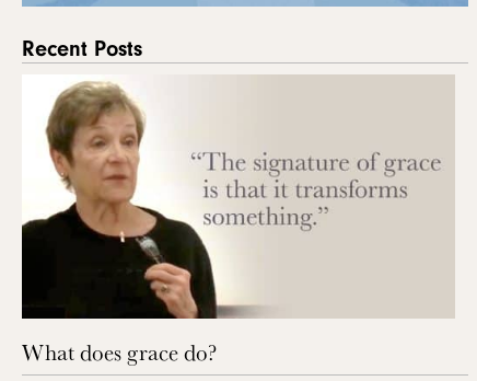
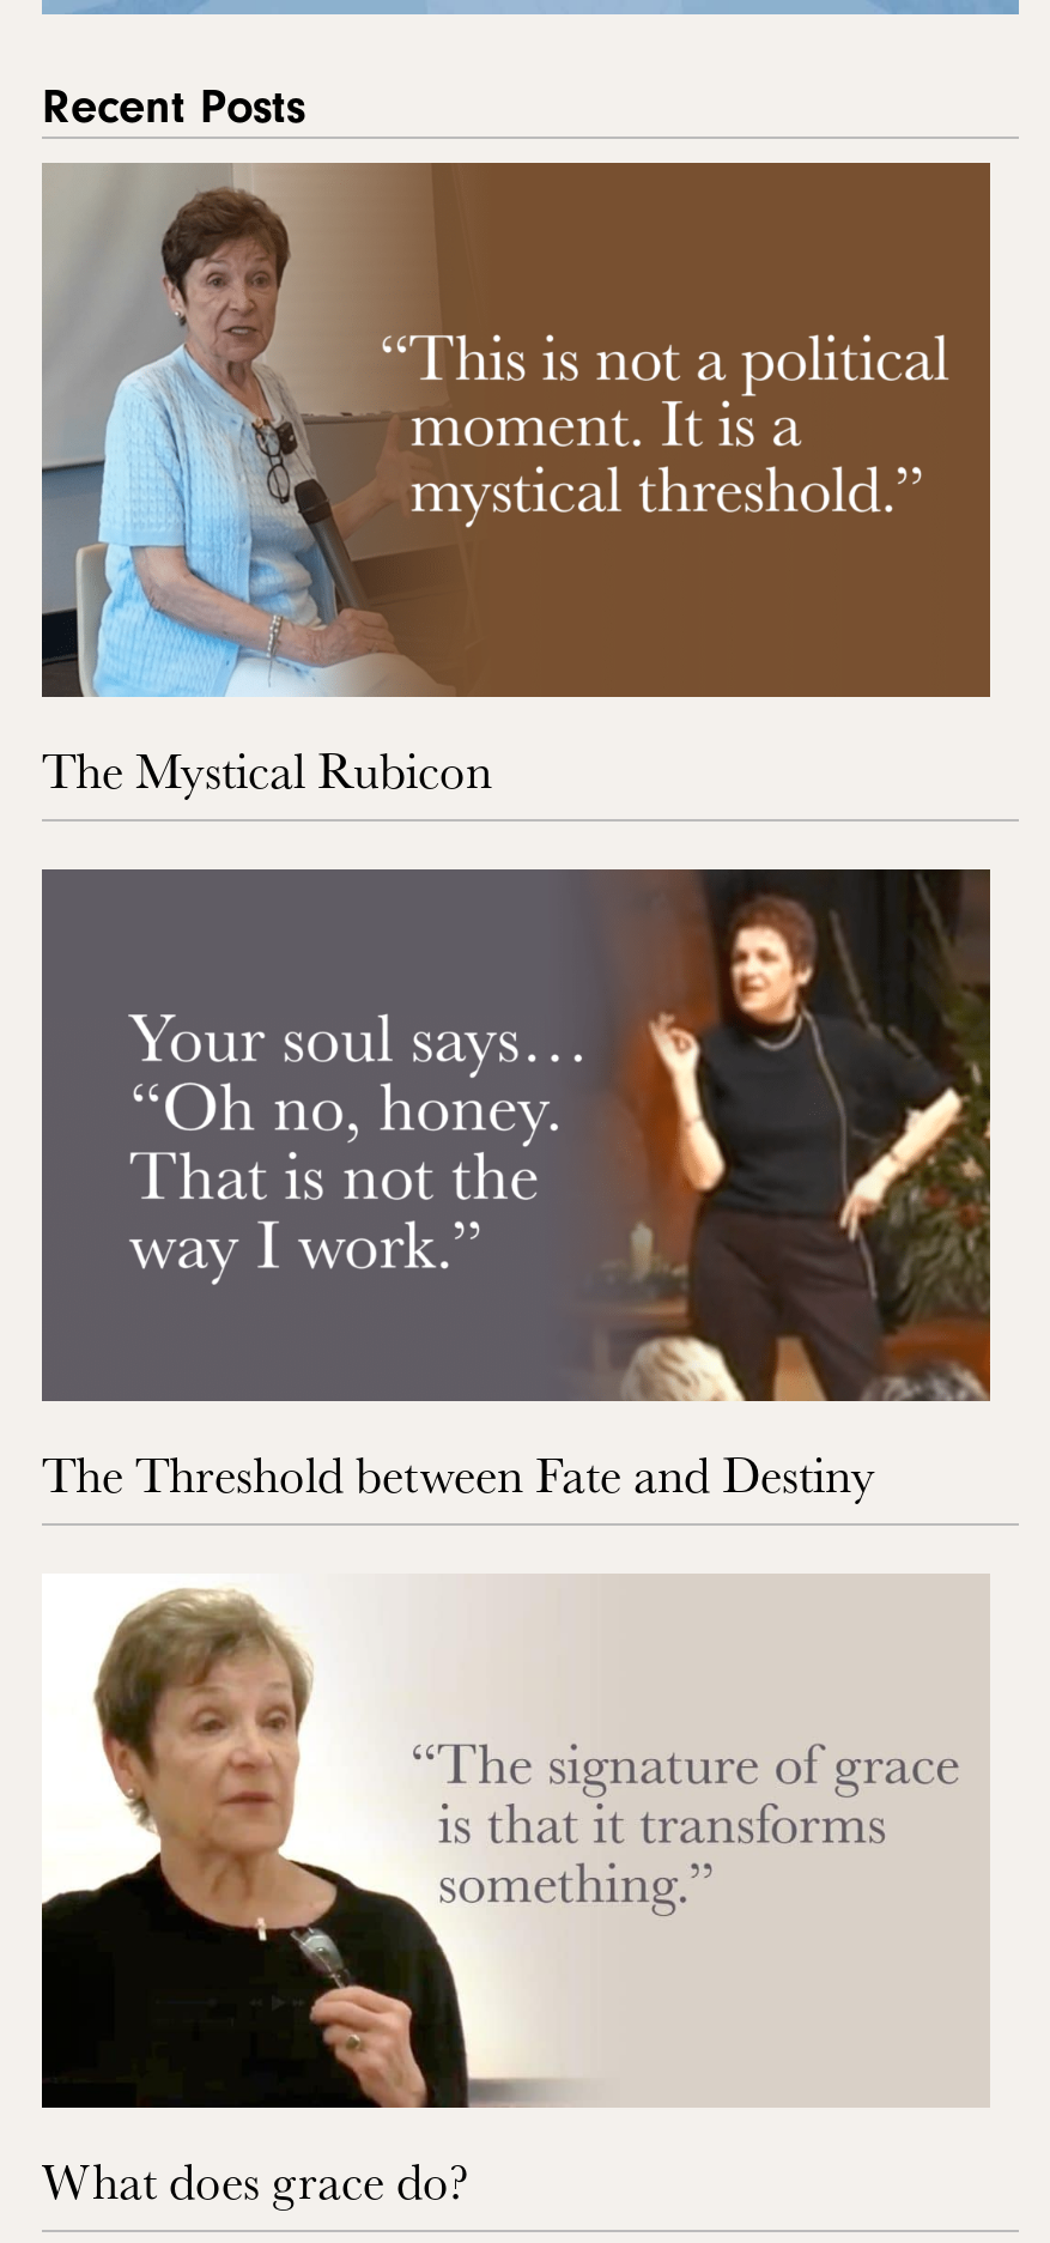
+ [image]
+ The Mystical Rubicon

+ [image]
+ The Threshold between Fate and Destiny
